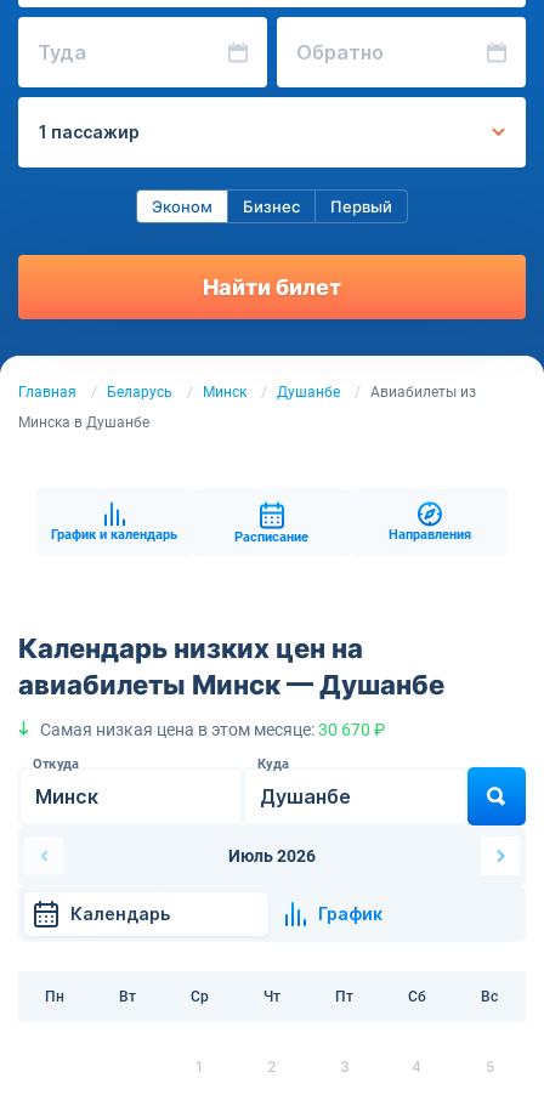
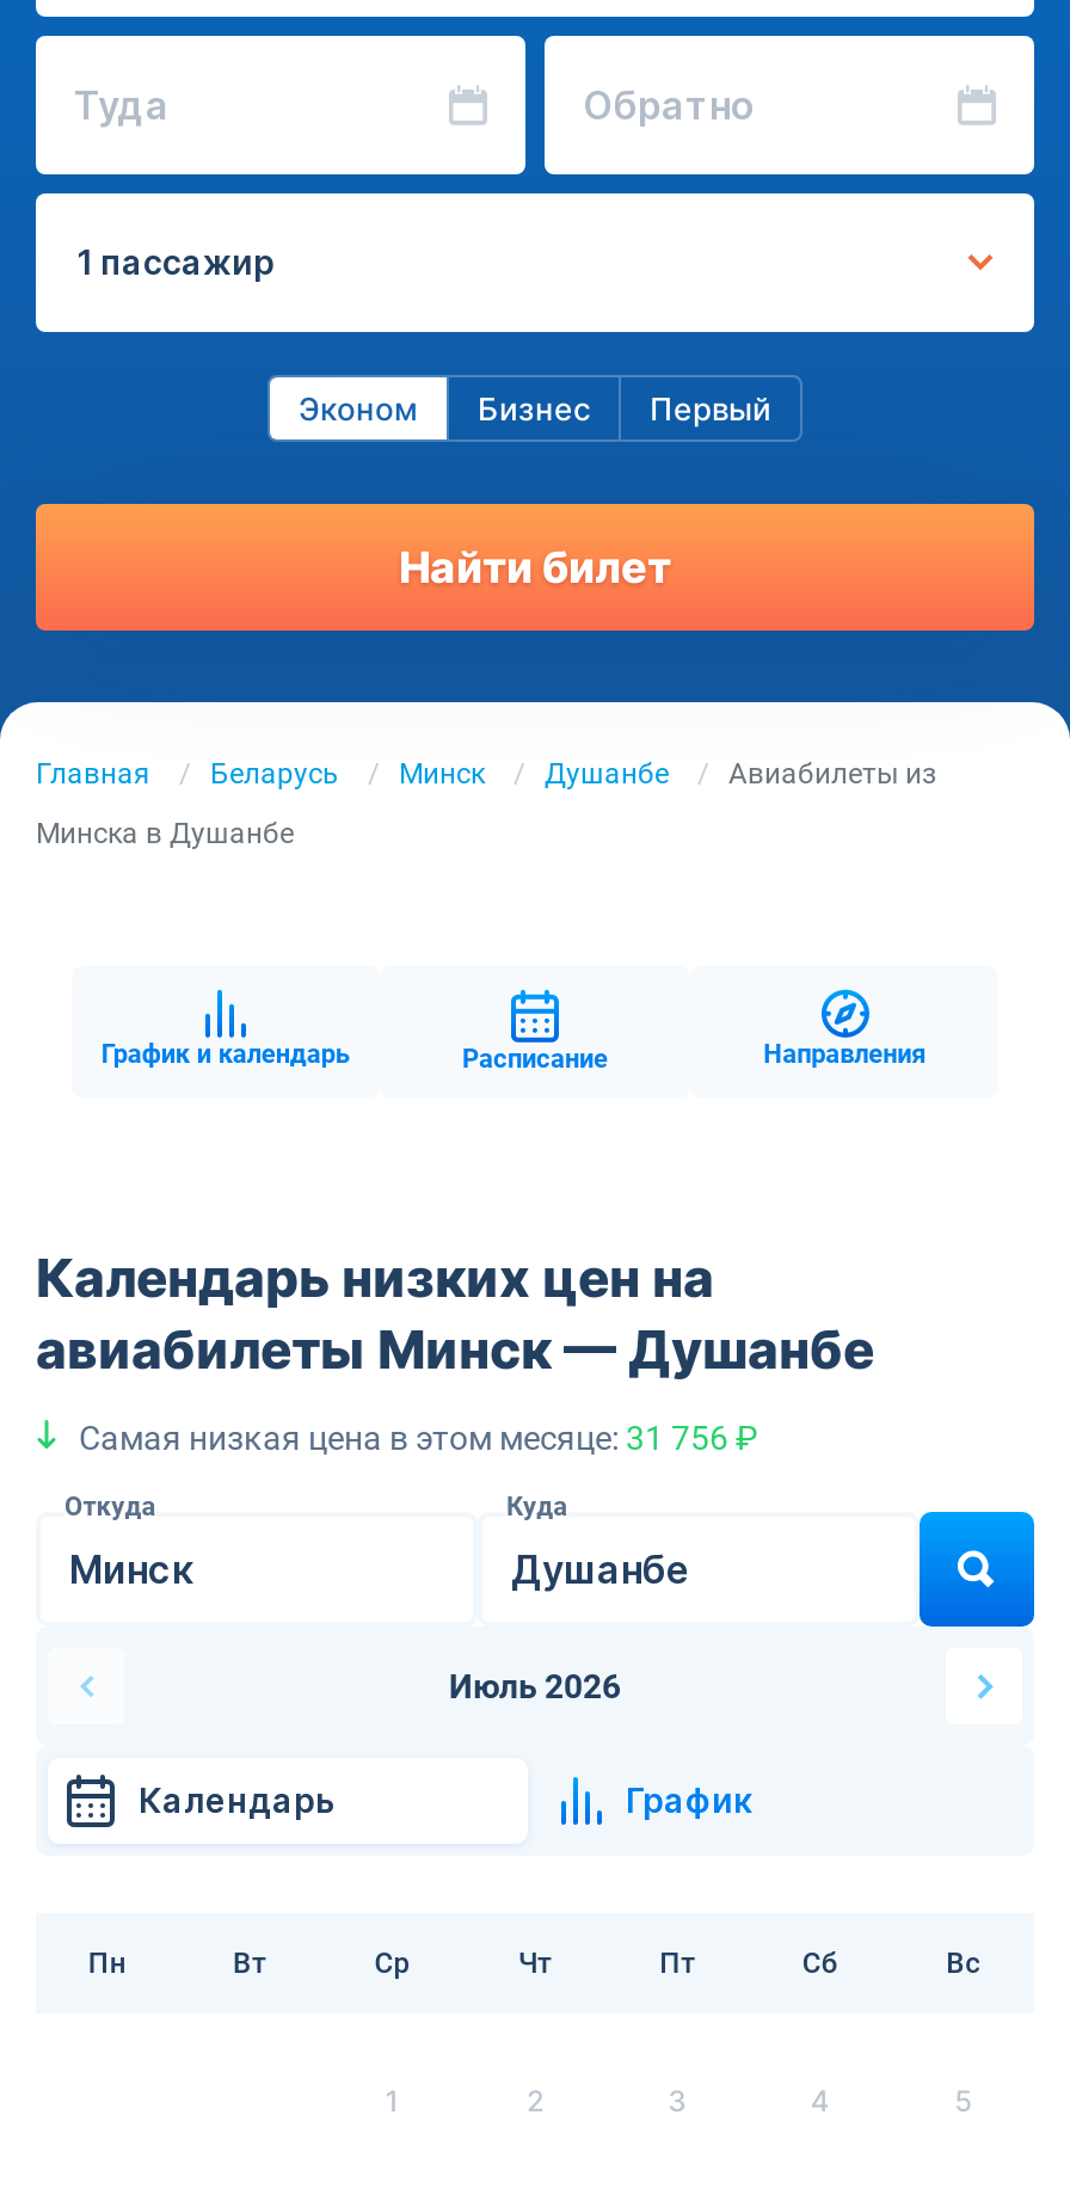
- Самая низкая цена в этом месяце: 30 670 ₽
+ Самая низкая цена в этом месяце: 31 756 ₽
